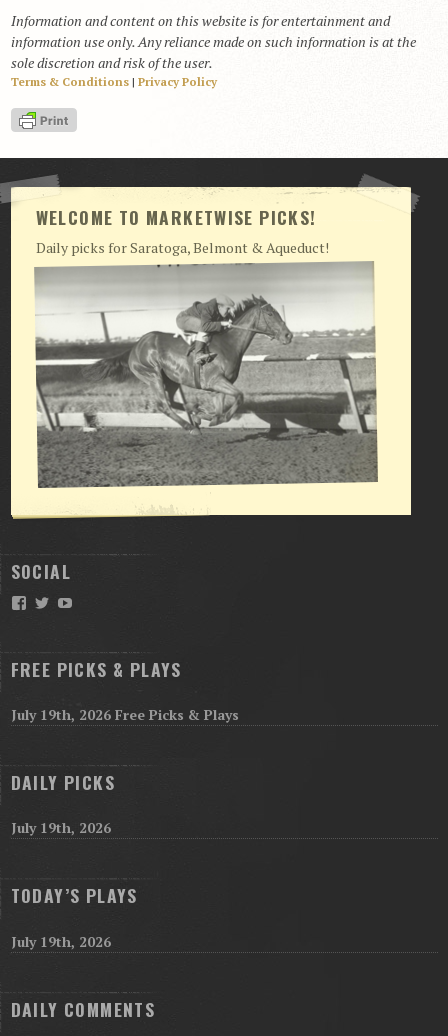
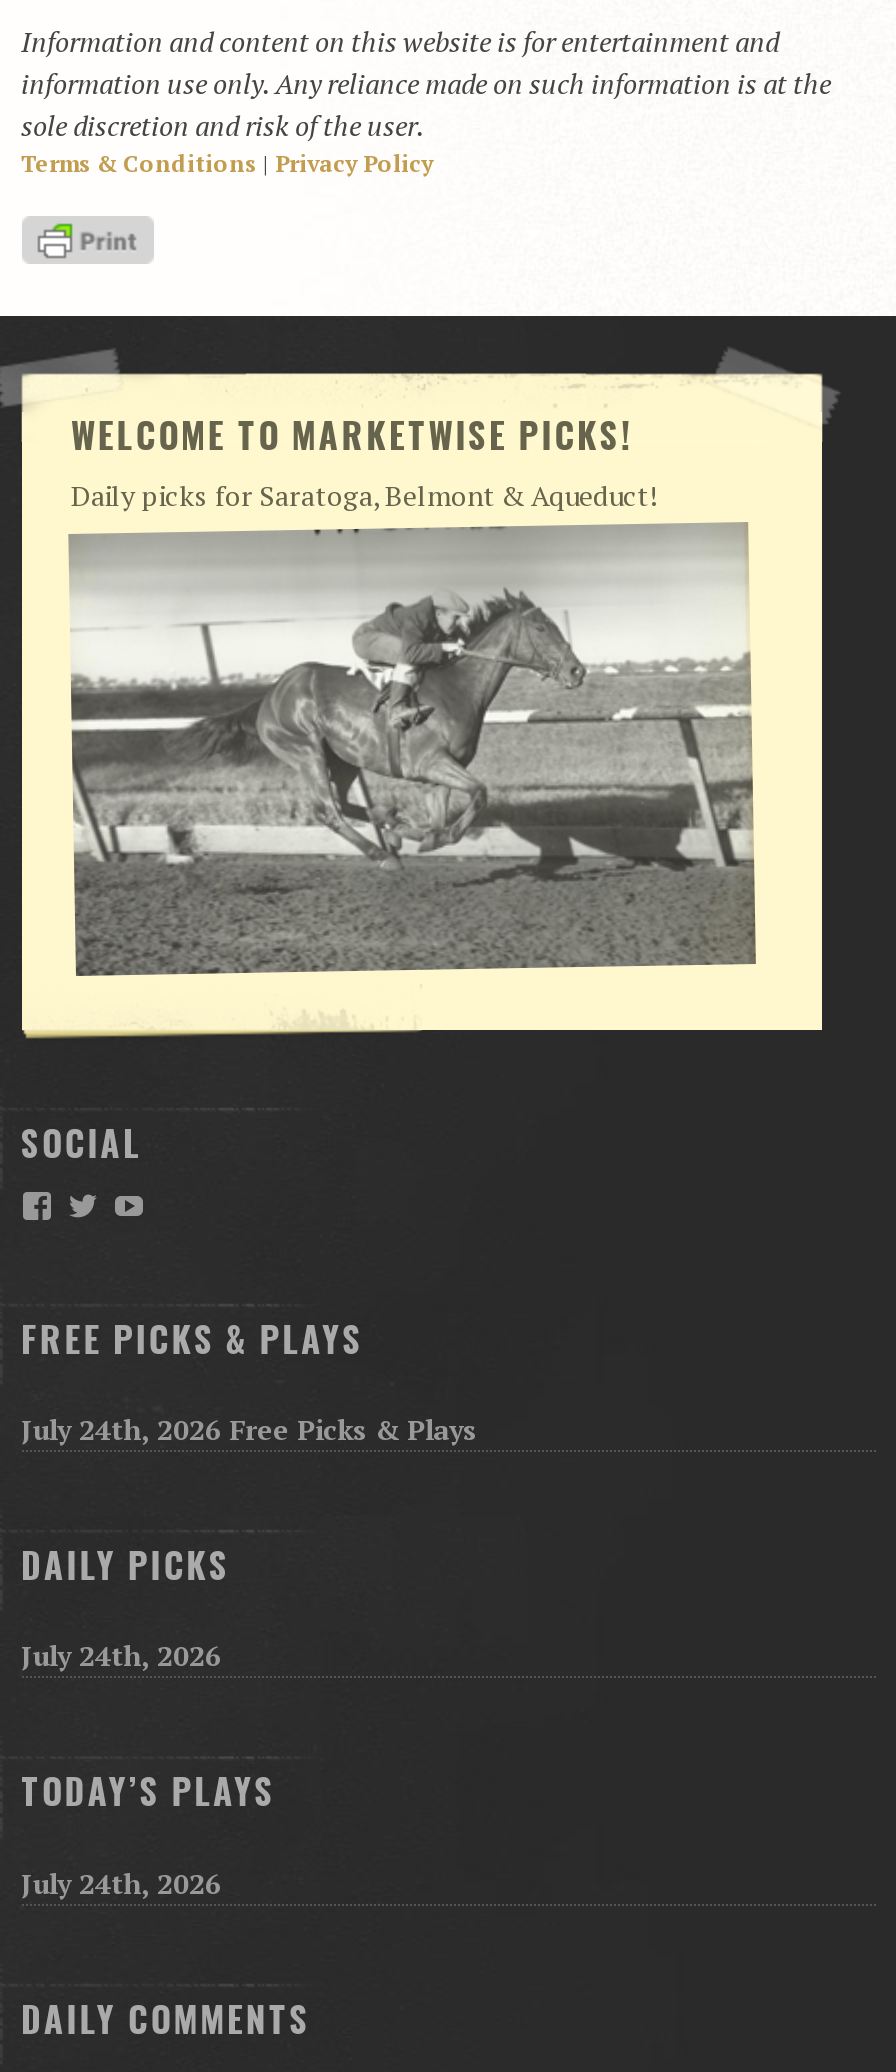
- July 19th, 2026 Free Picks & Plays
+ July 24th, 2026 Free Picks & Plays

- July 19th, 2026
+ July 24th, 2026

- July 19th, 2026
+ July 24th, 2026
